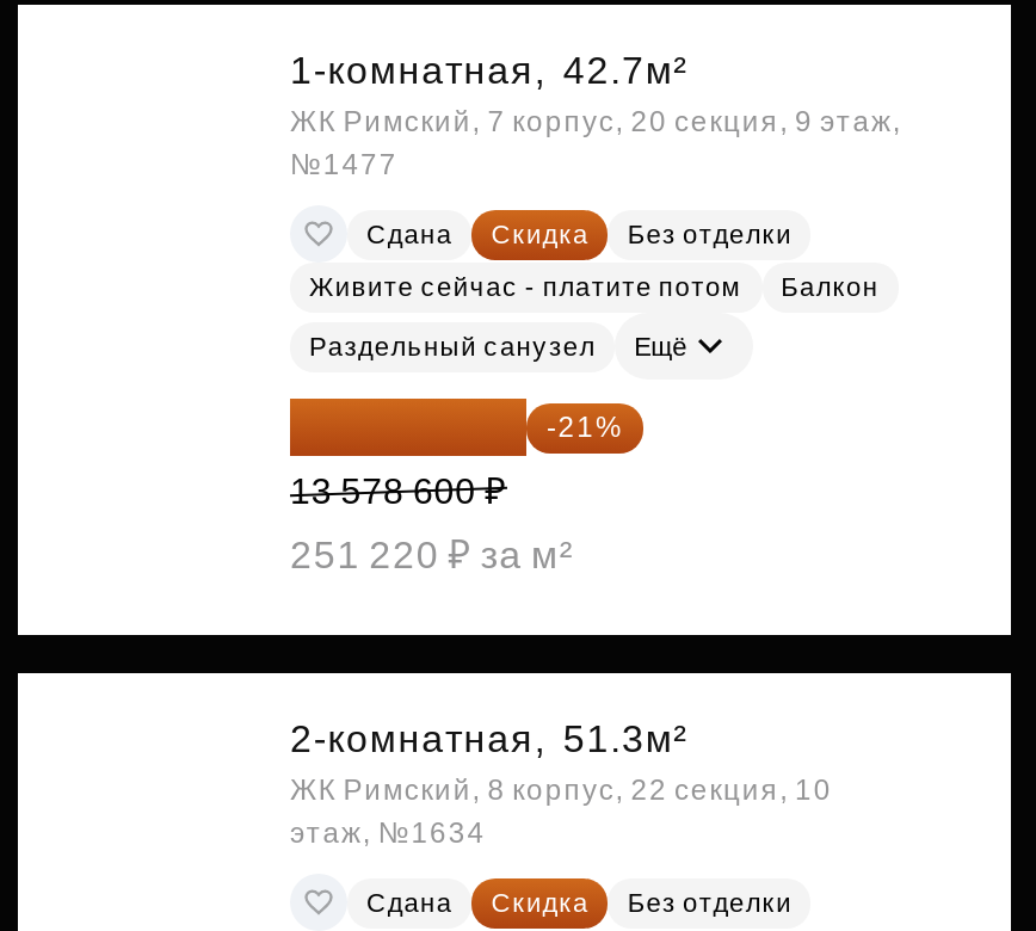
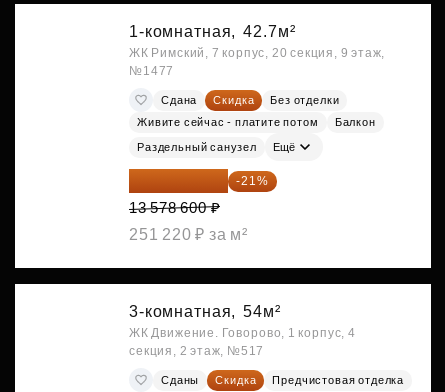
- 2-комнатная, 51.3м²
- ЖК Римский, 8 корпус, 22 секция, 10
- этаж, №1634
+ 3-комнатная, 54м²
+ ЖК Движение. Говорово, 1 корпус, 4
+ секция, 2 этаж, №517

- Сдана
+ Сданы

- Без отделки
+ Предчистовая отделка
